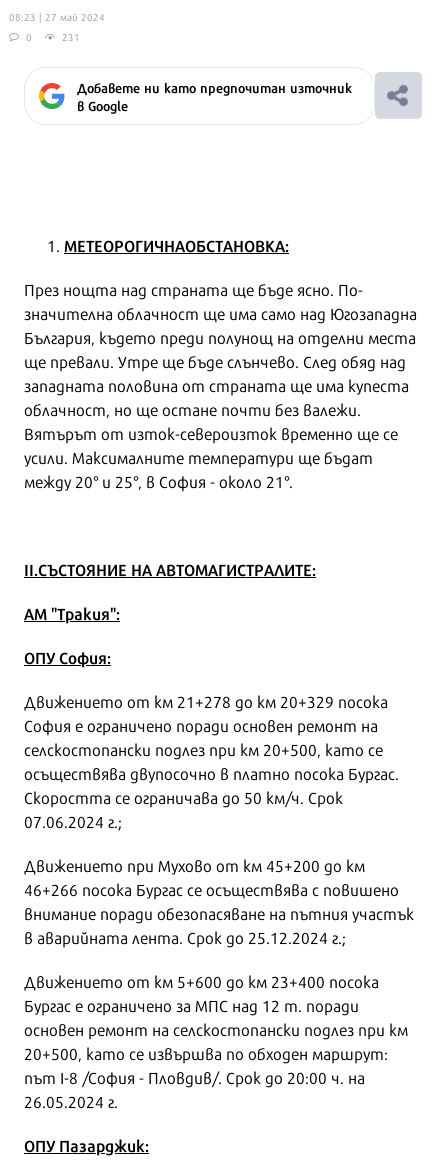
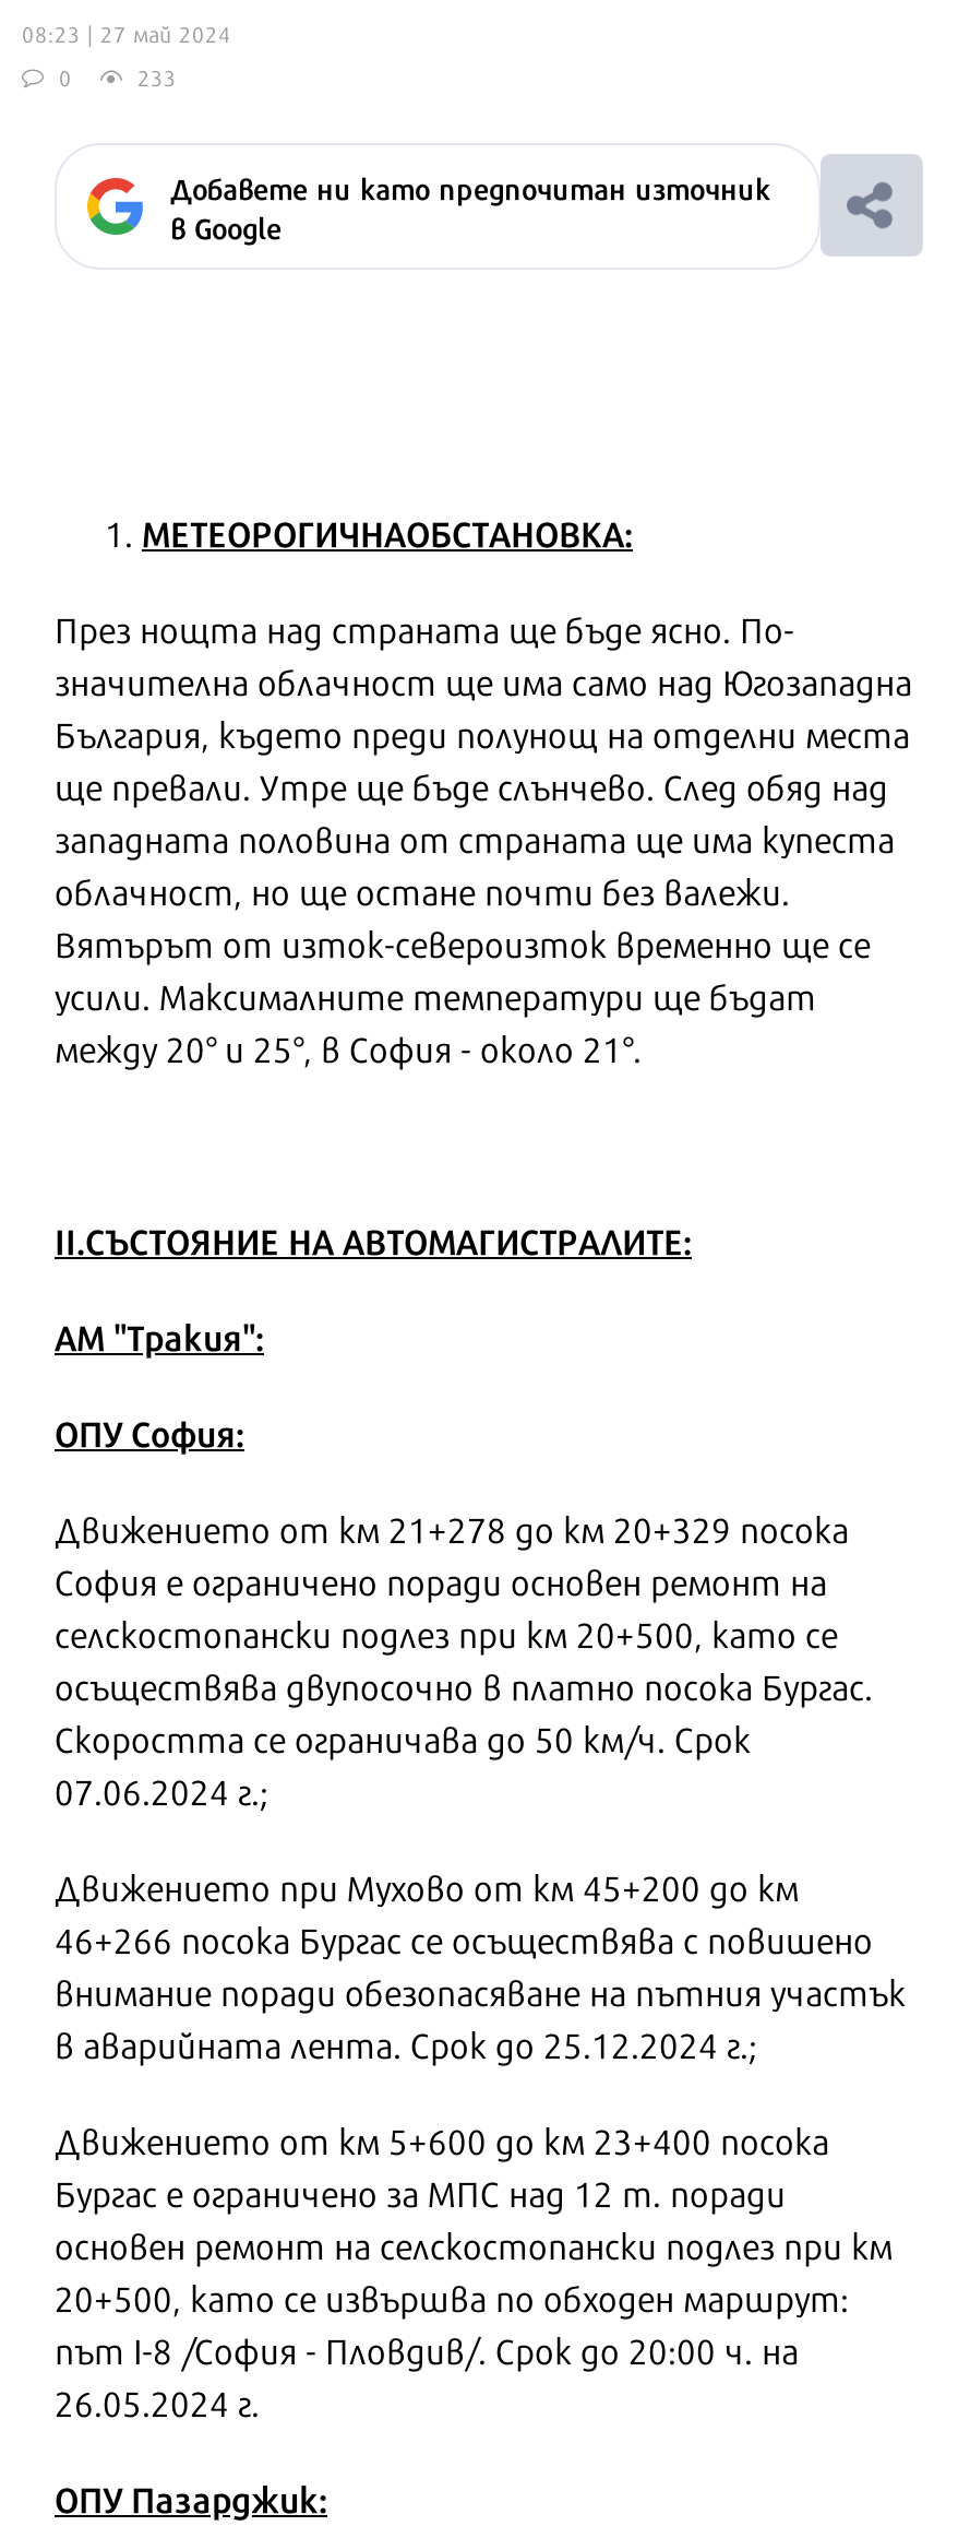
- 0 231
+ 0 233
